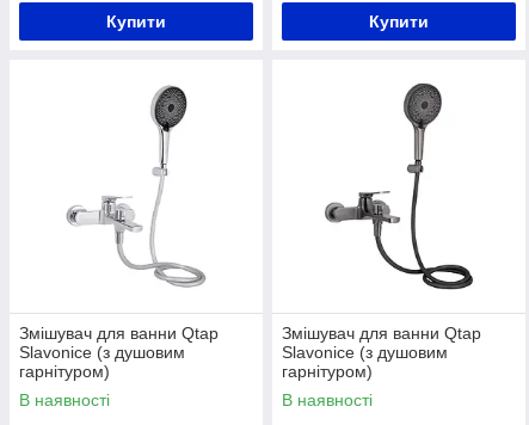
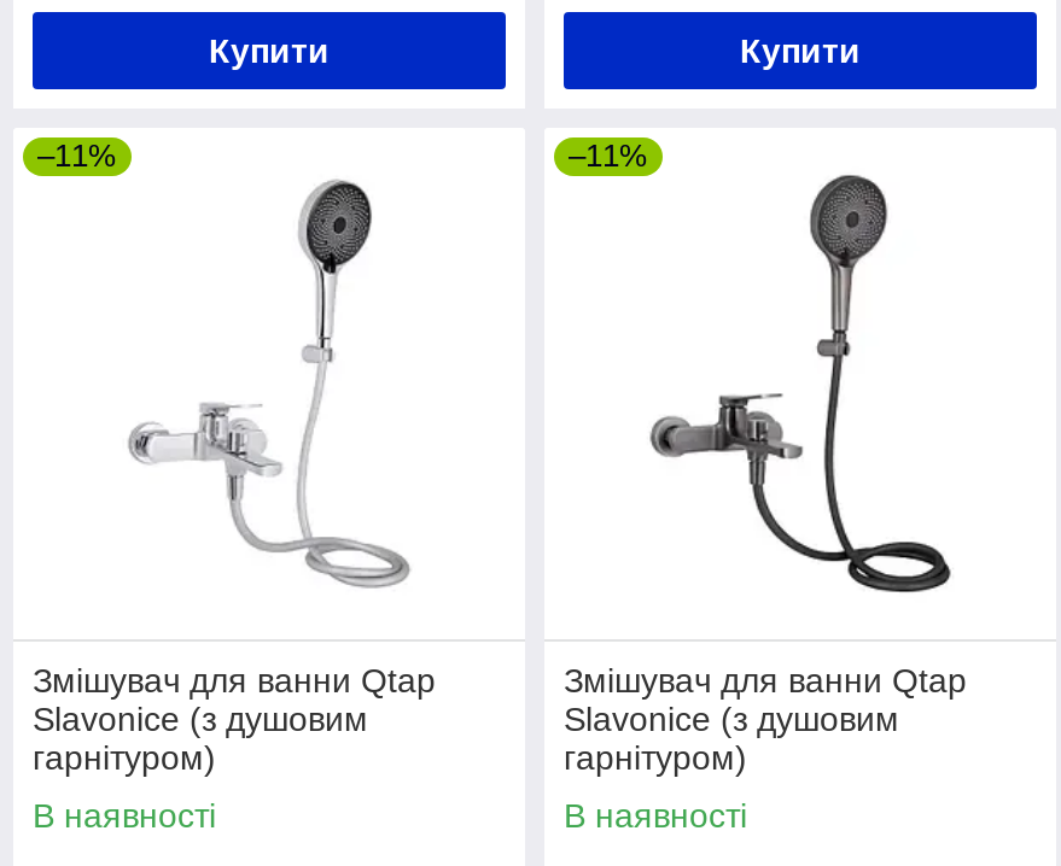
+ –11%

+ –11%
